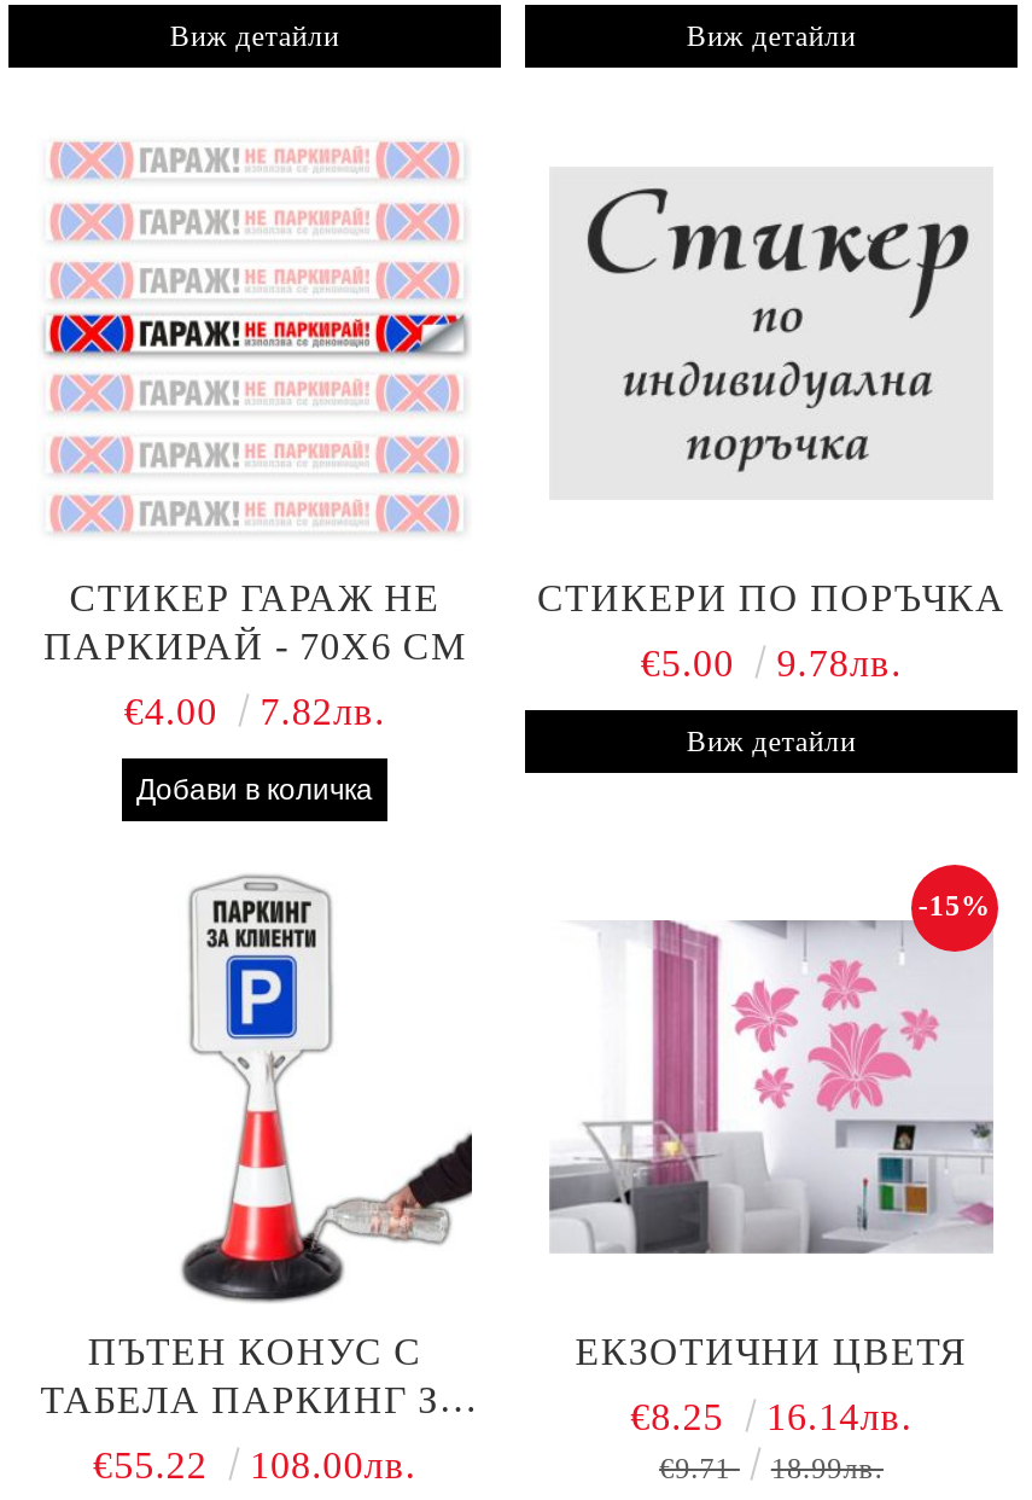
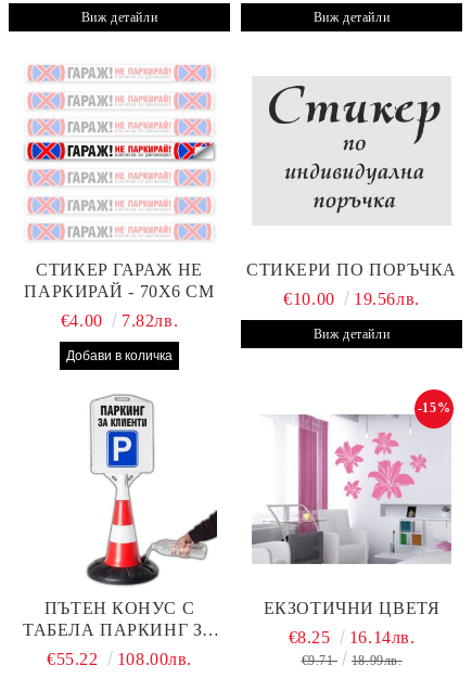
- €5.00
- 9.78лв.
+ €10.00
+ 19.56лв.
